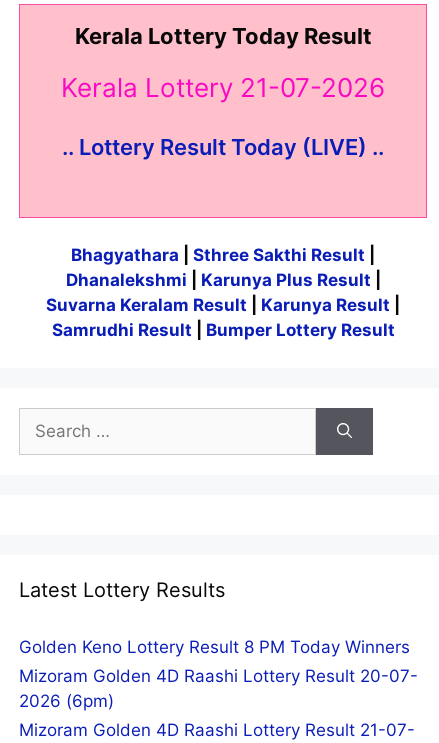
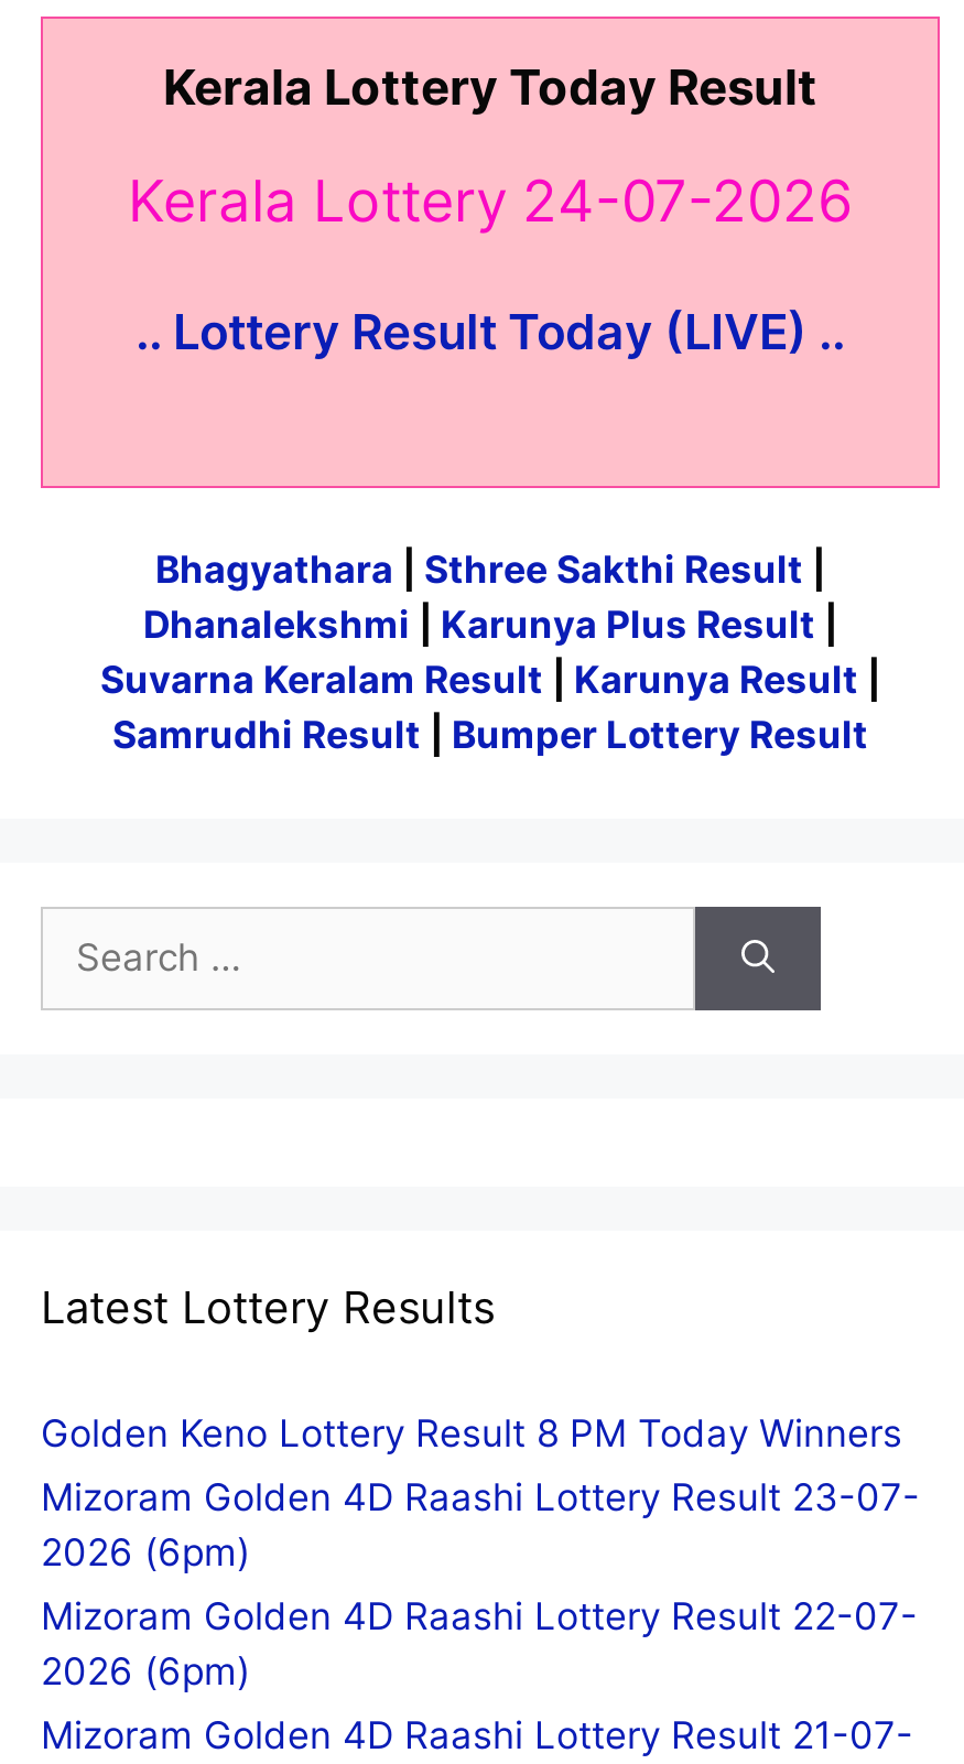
- Kerala Lottery 21-07-2026
+ Kerala Lottery 24-07-2026

- Mizoram Golden 4D Raashi Lottery Result 20-07-
+ Mizoram Golden 4D Raashi Lottery Result 23-07-
+ 2026 (6pm)
+ Mizoram Golden 4D Raashi Lottery Result 22-07-
